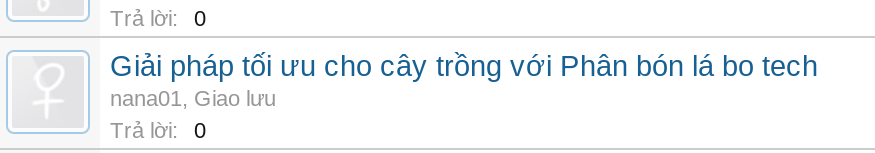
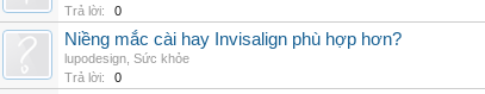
- Giải pháp tối ưu cho cây trồng với Phân bón lá bo tech
- nana01, Giao lưu
+ Niềng mắc cài hay Invisalign phù hợp hơn?
+ lupodesign, Sức khỏe
